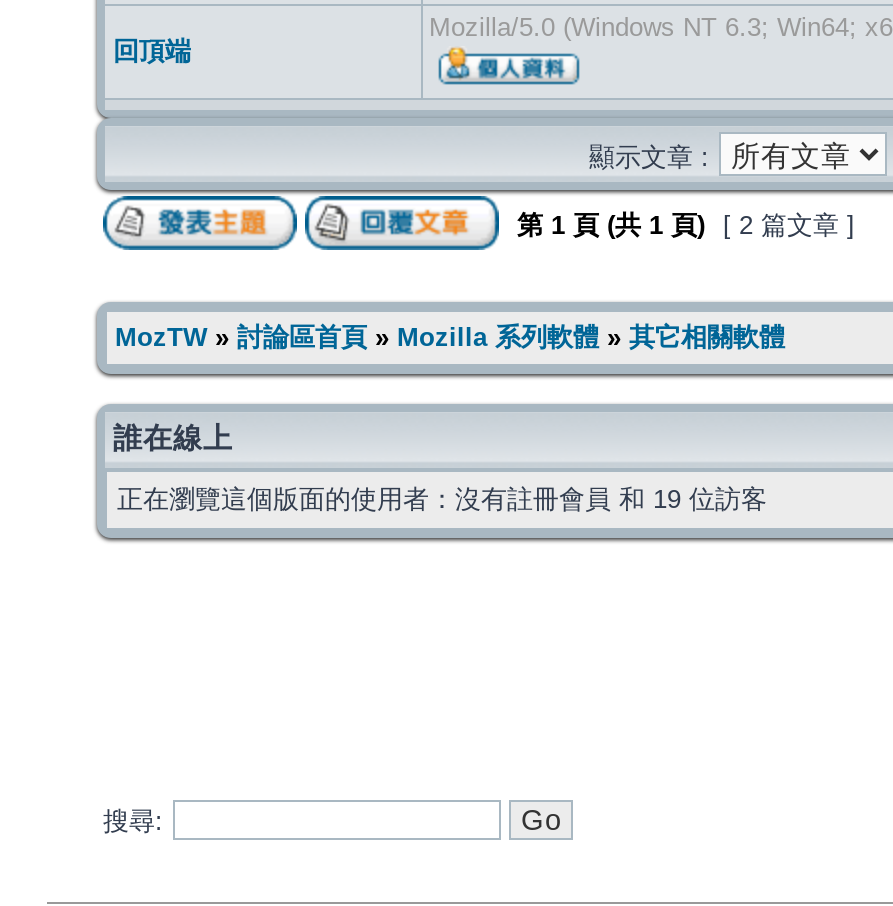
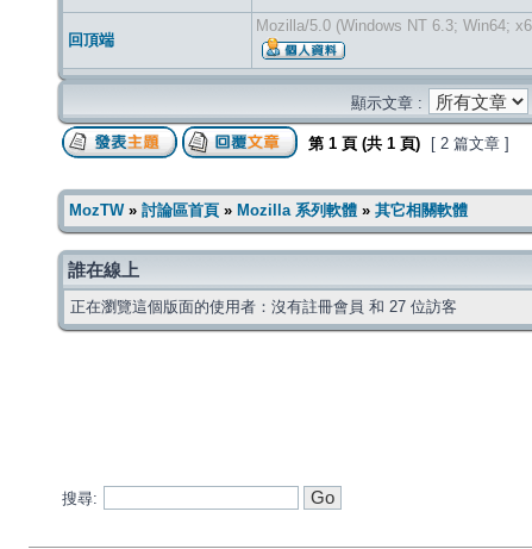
- 正在瀏覽這個版面的使用者：沒有註冊會員 和 19 位訪客
+ 正在瀏覽這個版面的使用者：沒有註冊會員 和 27 位訪客
